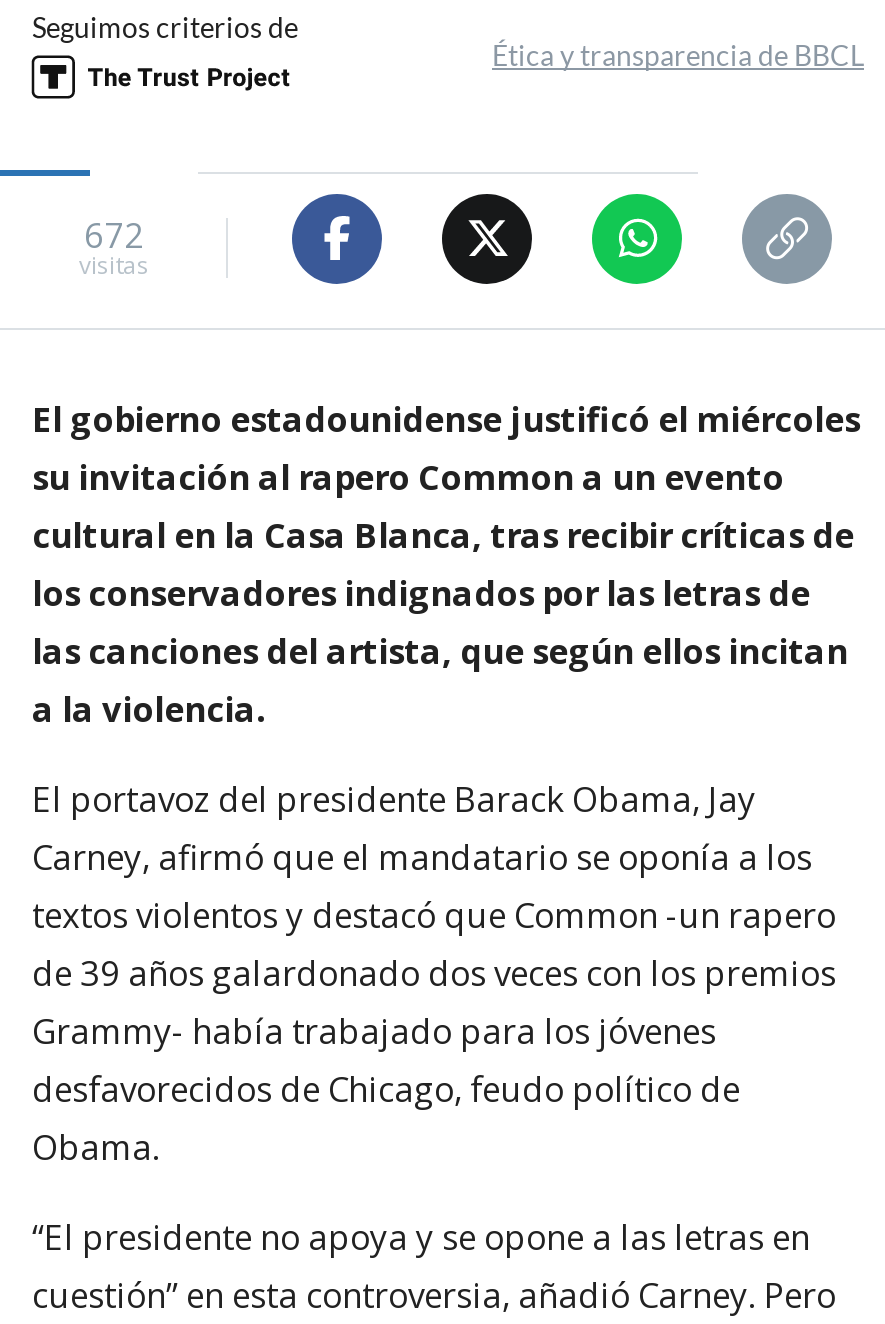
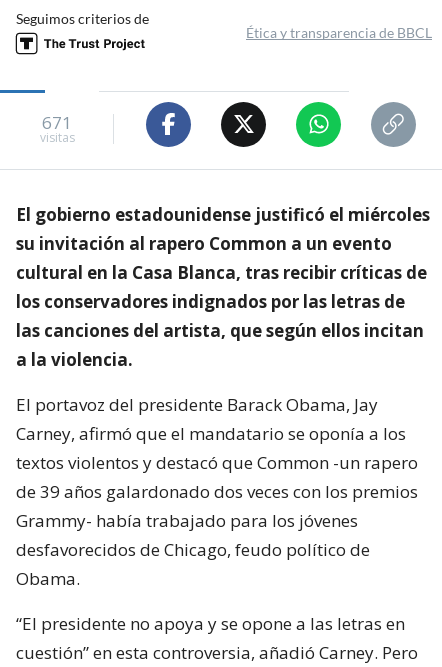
- 672
+ 671
